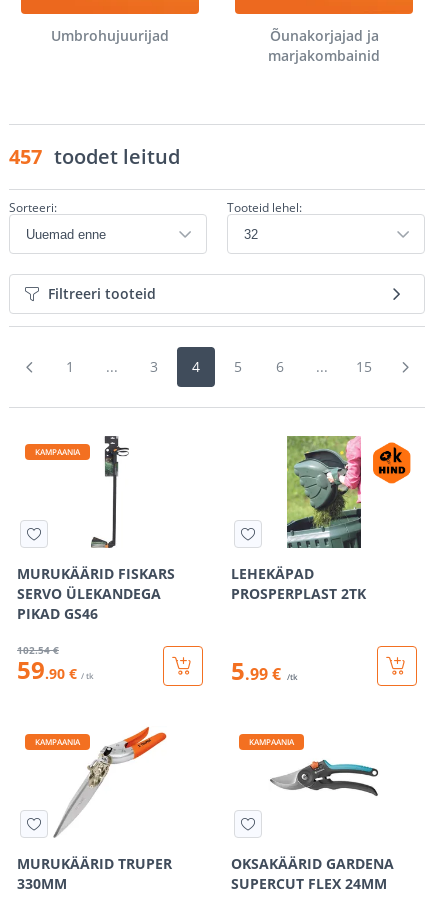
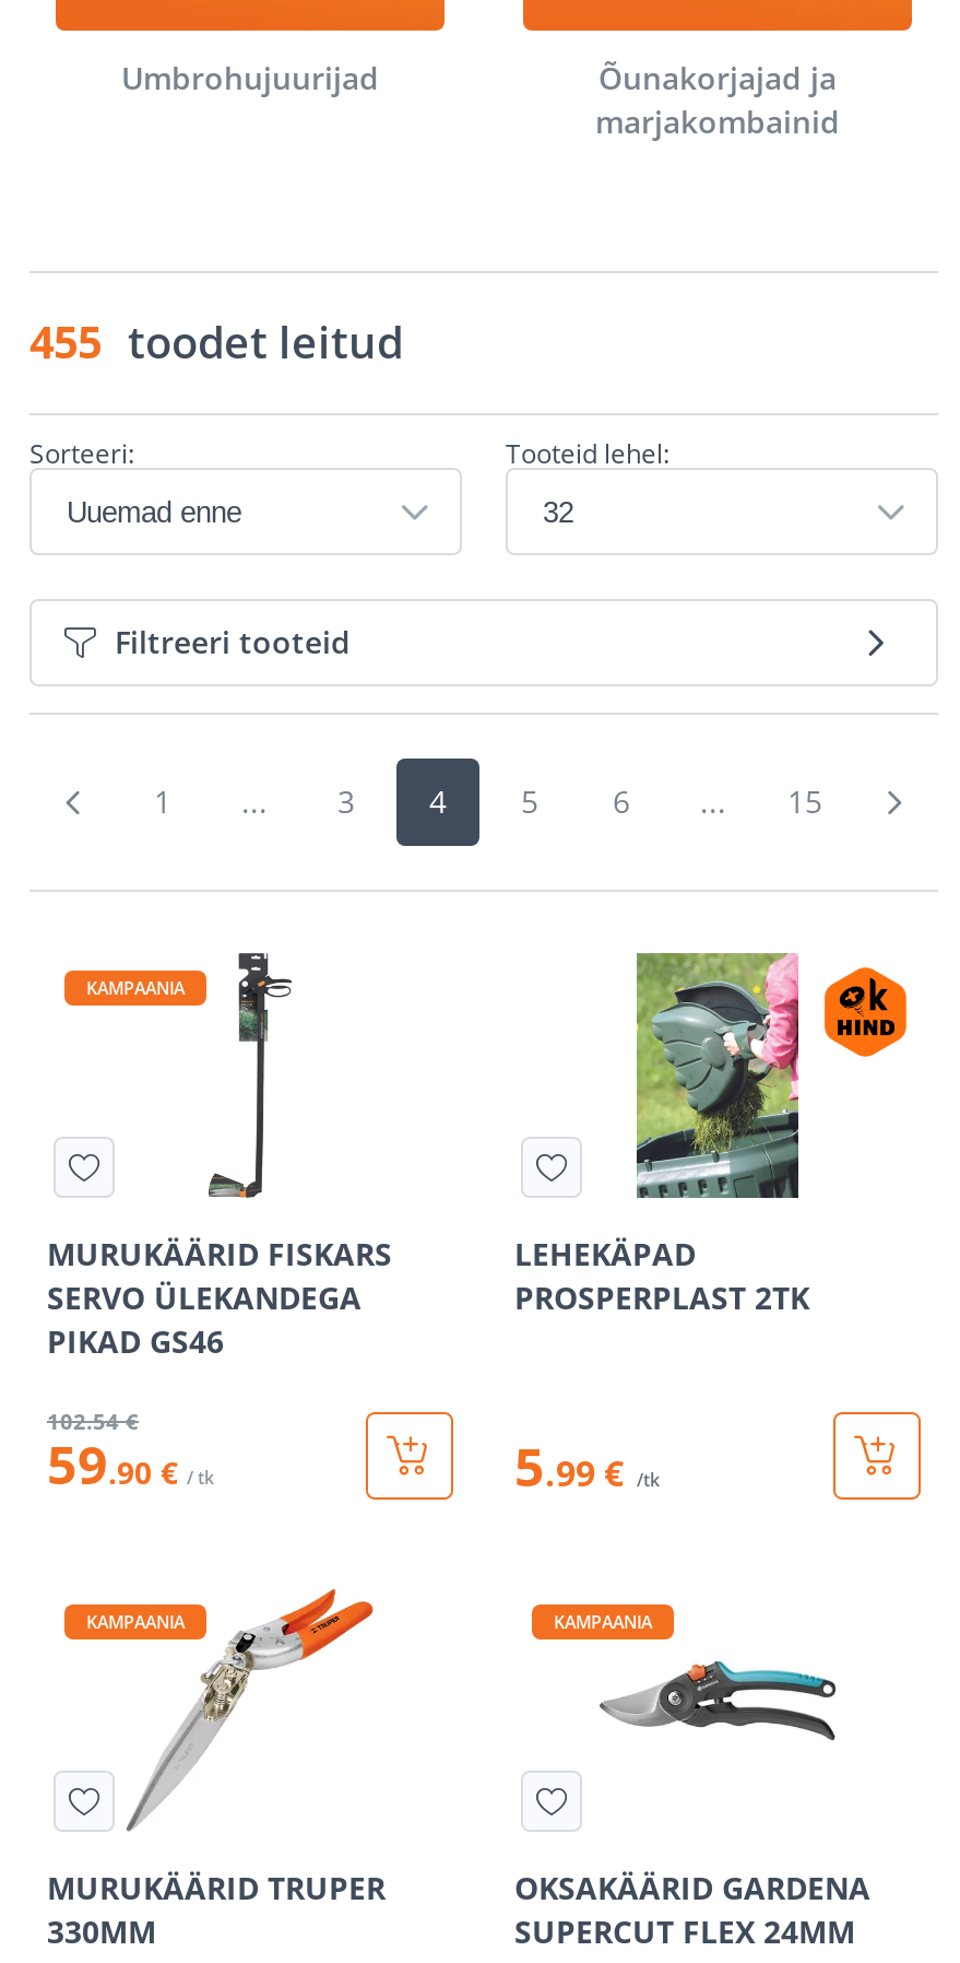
- 457 toodet leitud
+ 455 toodet leitud
